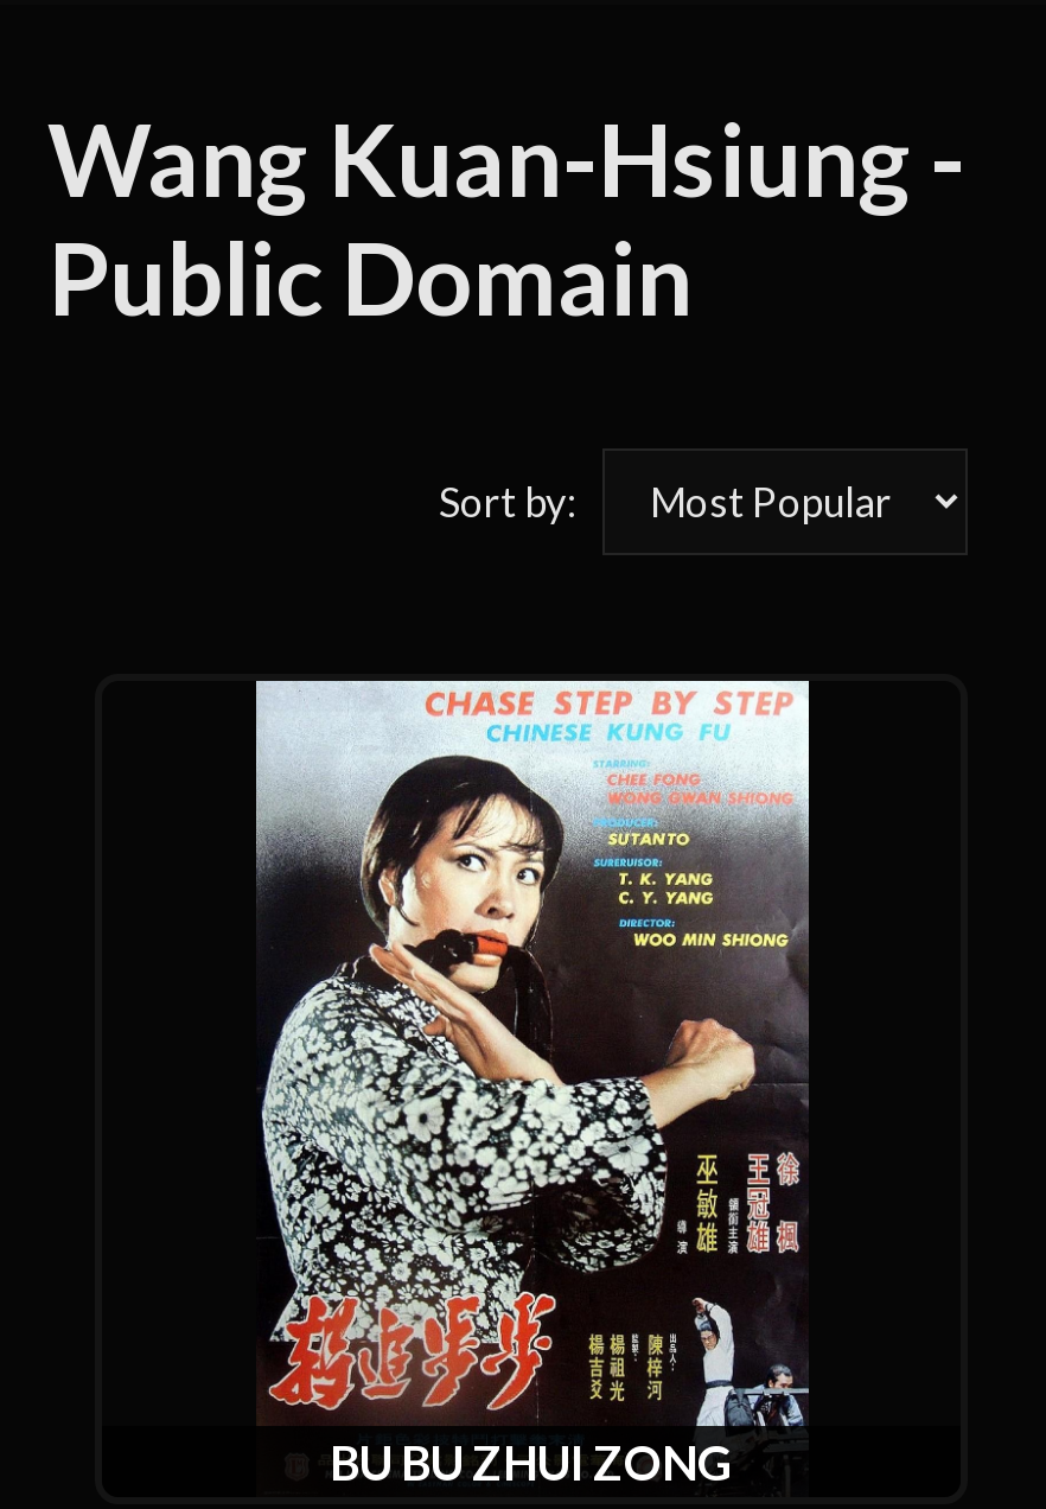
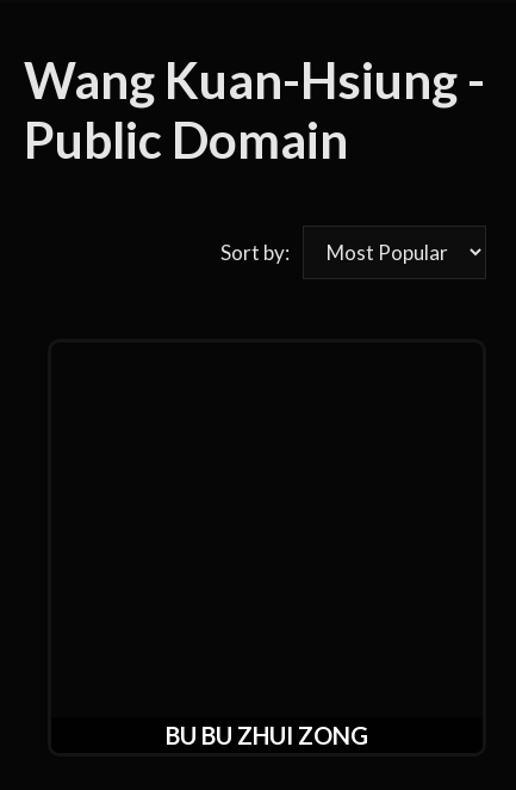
- [image]
